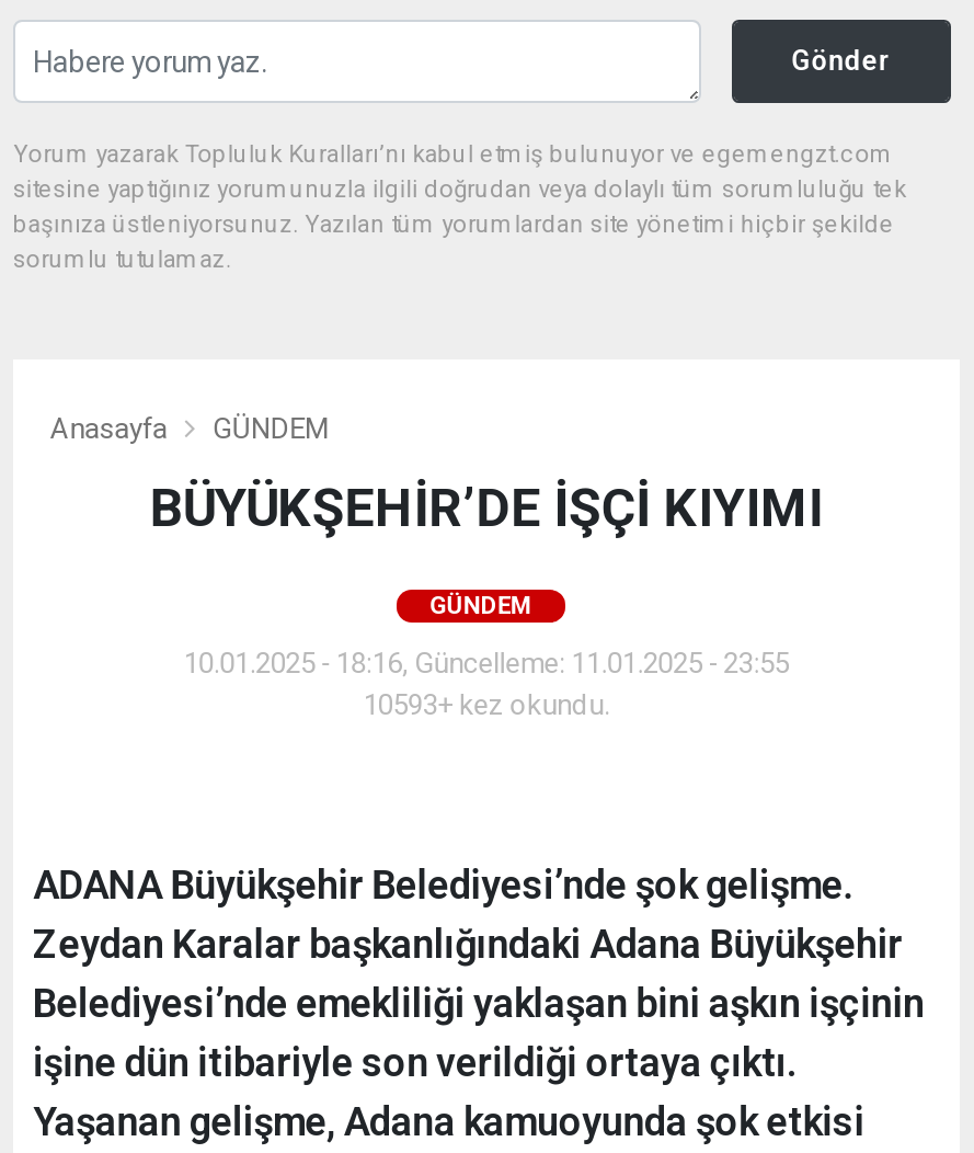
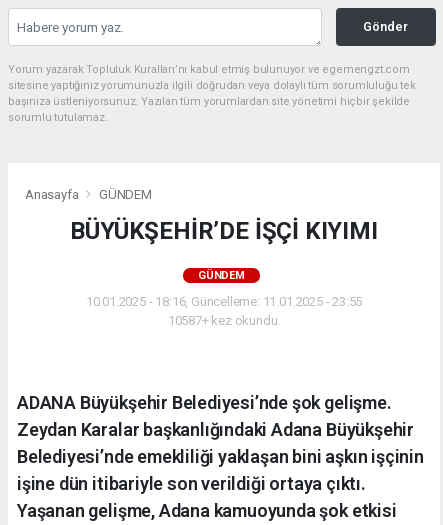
- 10593+ kez okundu.
+ 10587+ kez okundu.
